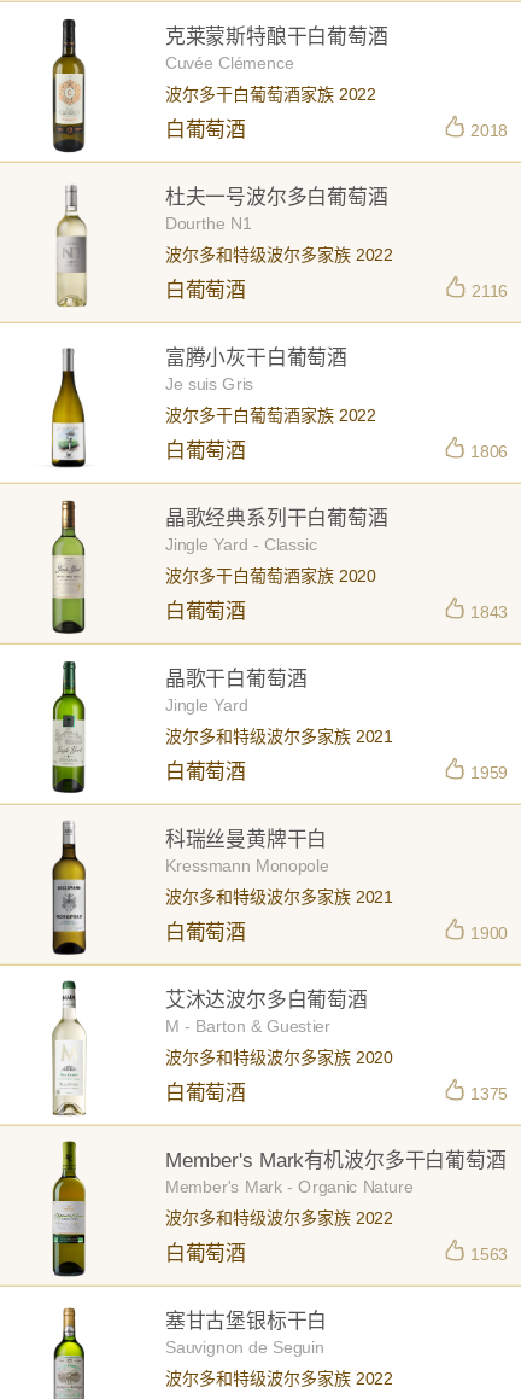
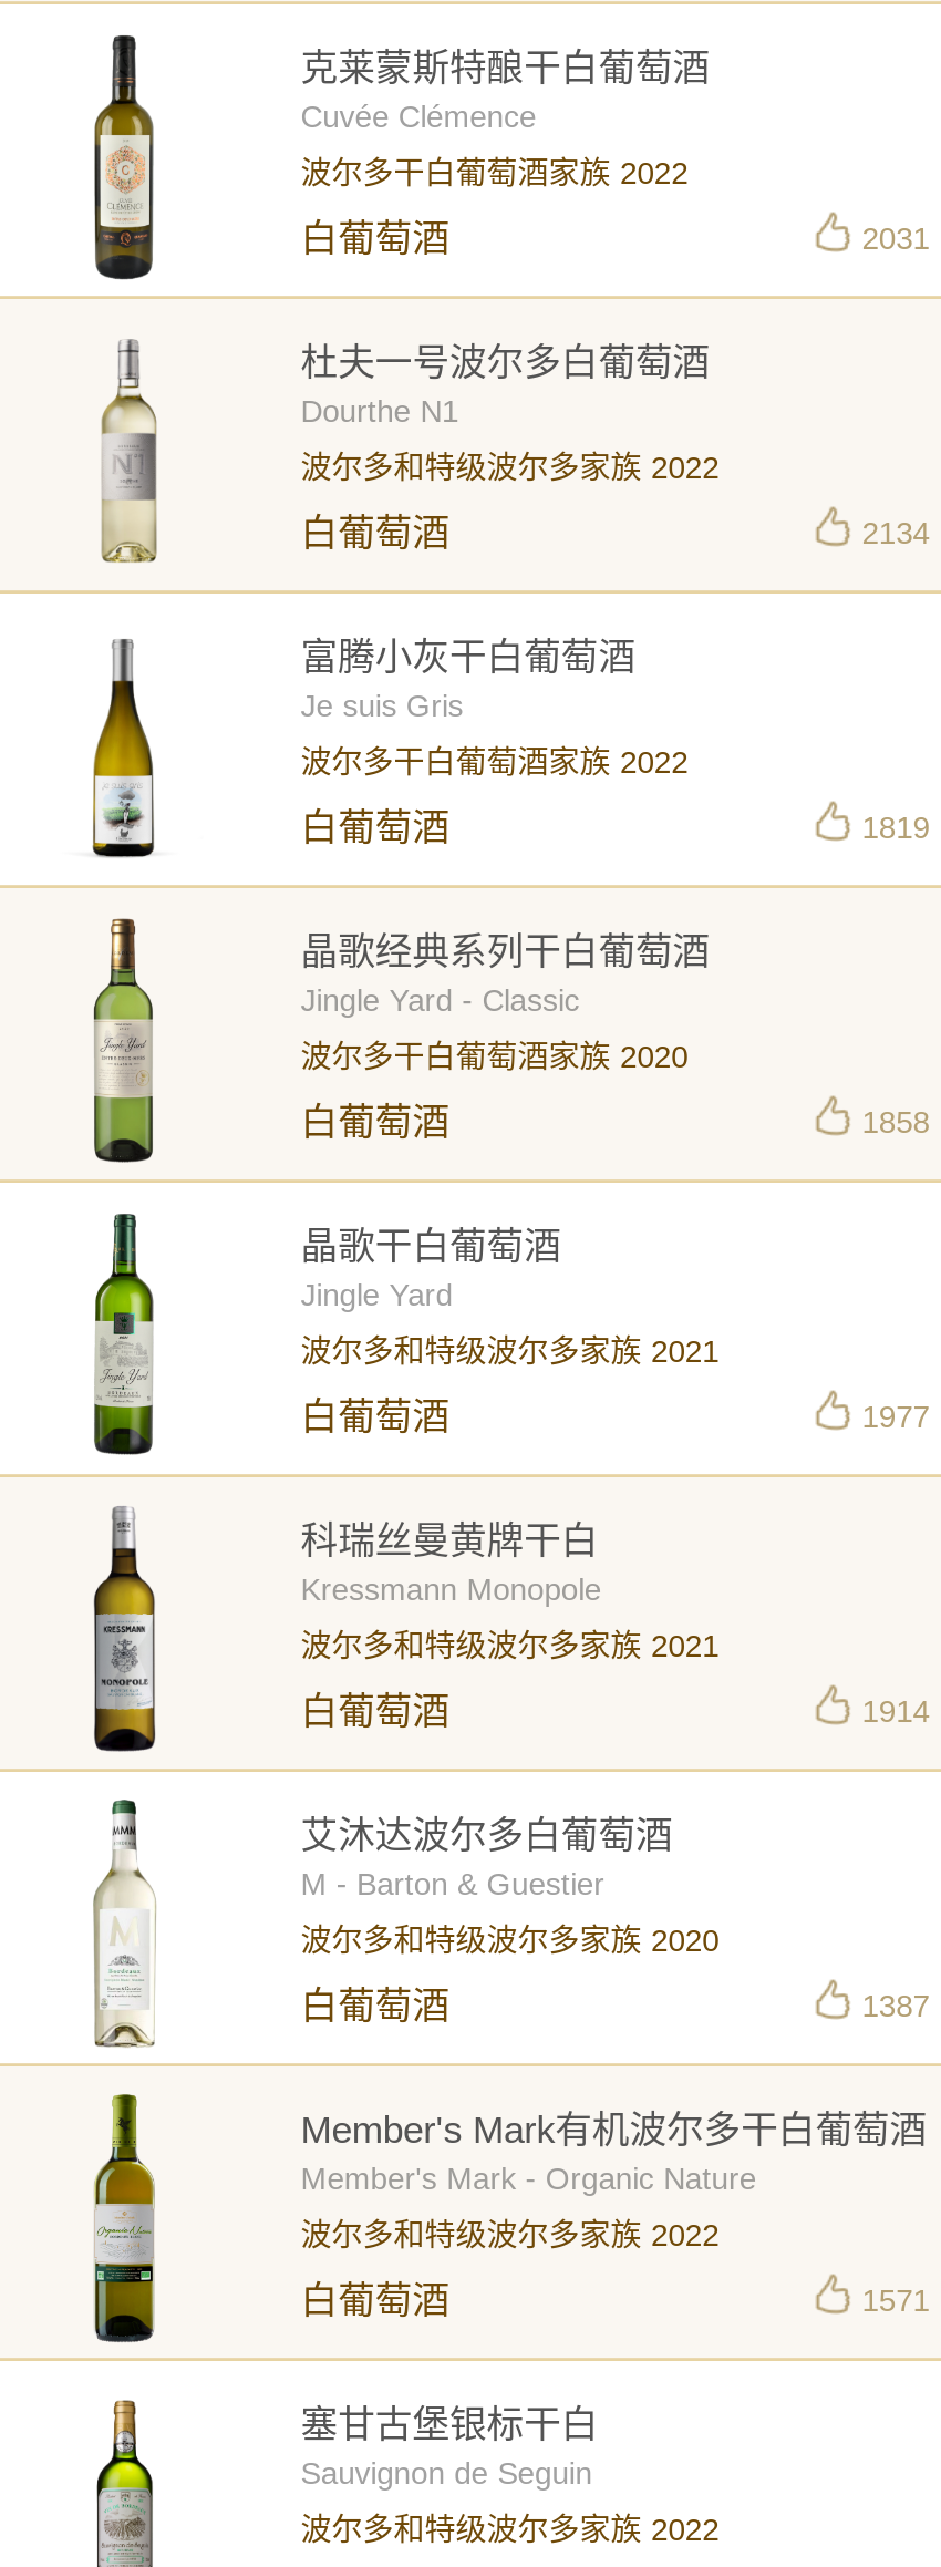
- 2018
+ 2031

- 2116
+ 2134

- 1806
+ 1819

- 1843
+ 1858

- 1959
+ 1977

- 1900
+ 1914

- 1375
+ 1387

- 1563
+ 1571
